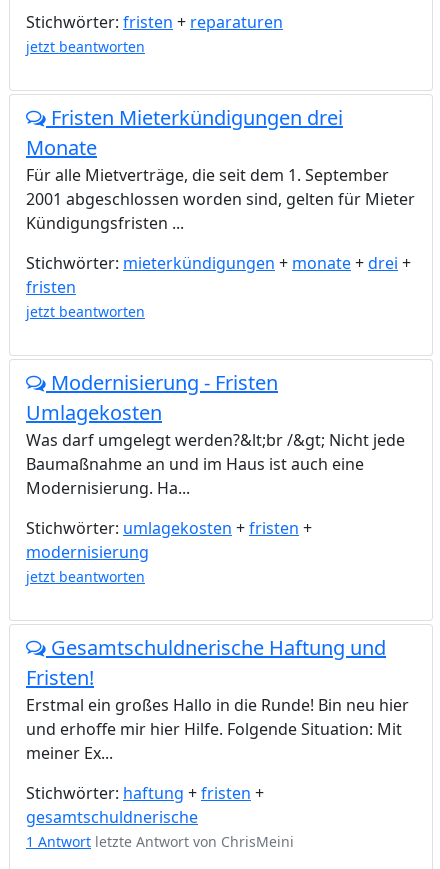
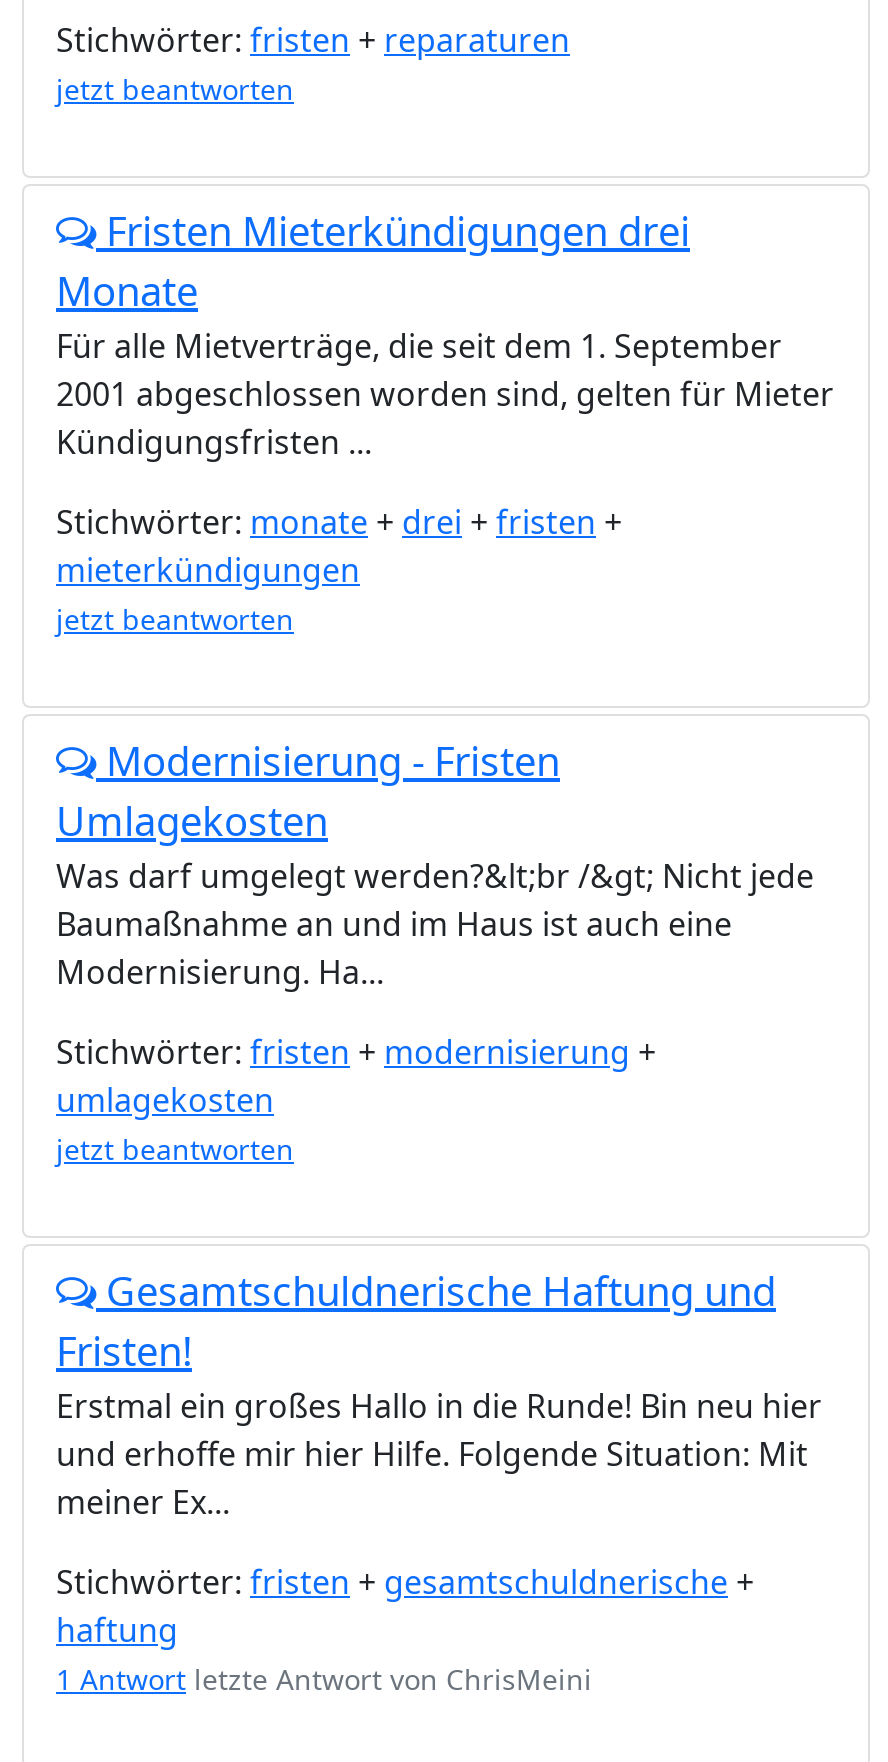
- Stichwörter: mieterkündigungen + monate + drei +
- fristen
+ Stichwörter: monate + drei + fristen +
+ mieterkündigungen

- Stichwörter: umlagekosten + fristen +
- modernisierung
+ Stichwörter: fristen + modernisierung +
+ umlagekosten

- Stichwörter: haftung + fristen +
- gesamtschuldnerische
+ Stichwörter: fristen + gesamtschuldnerische +
+ haftung
